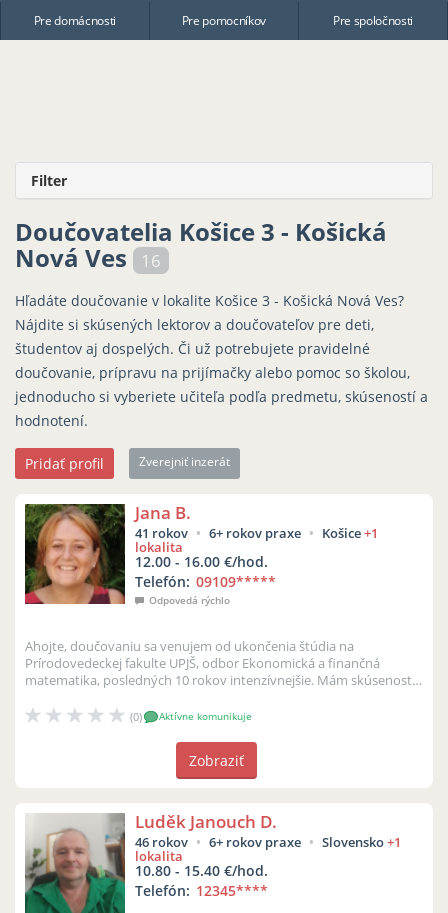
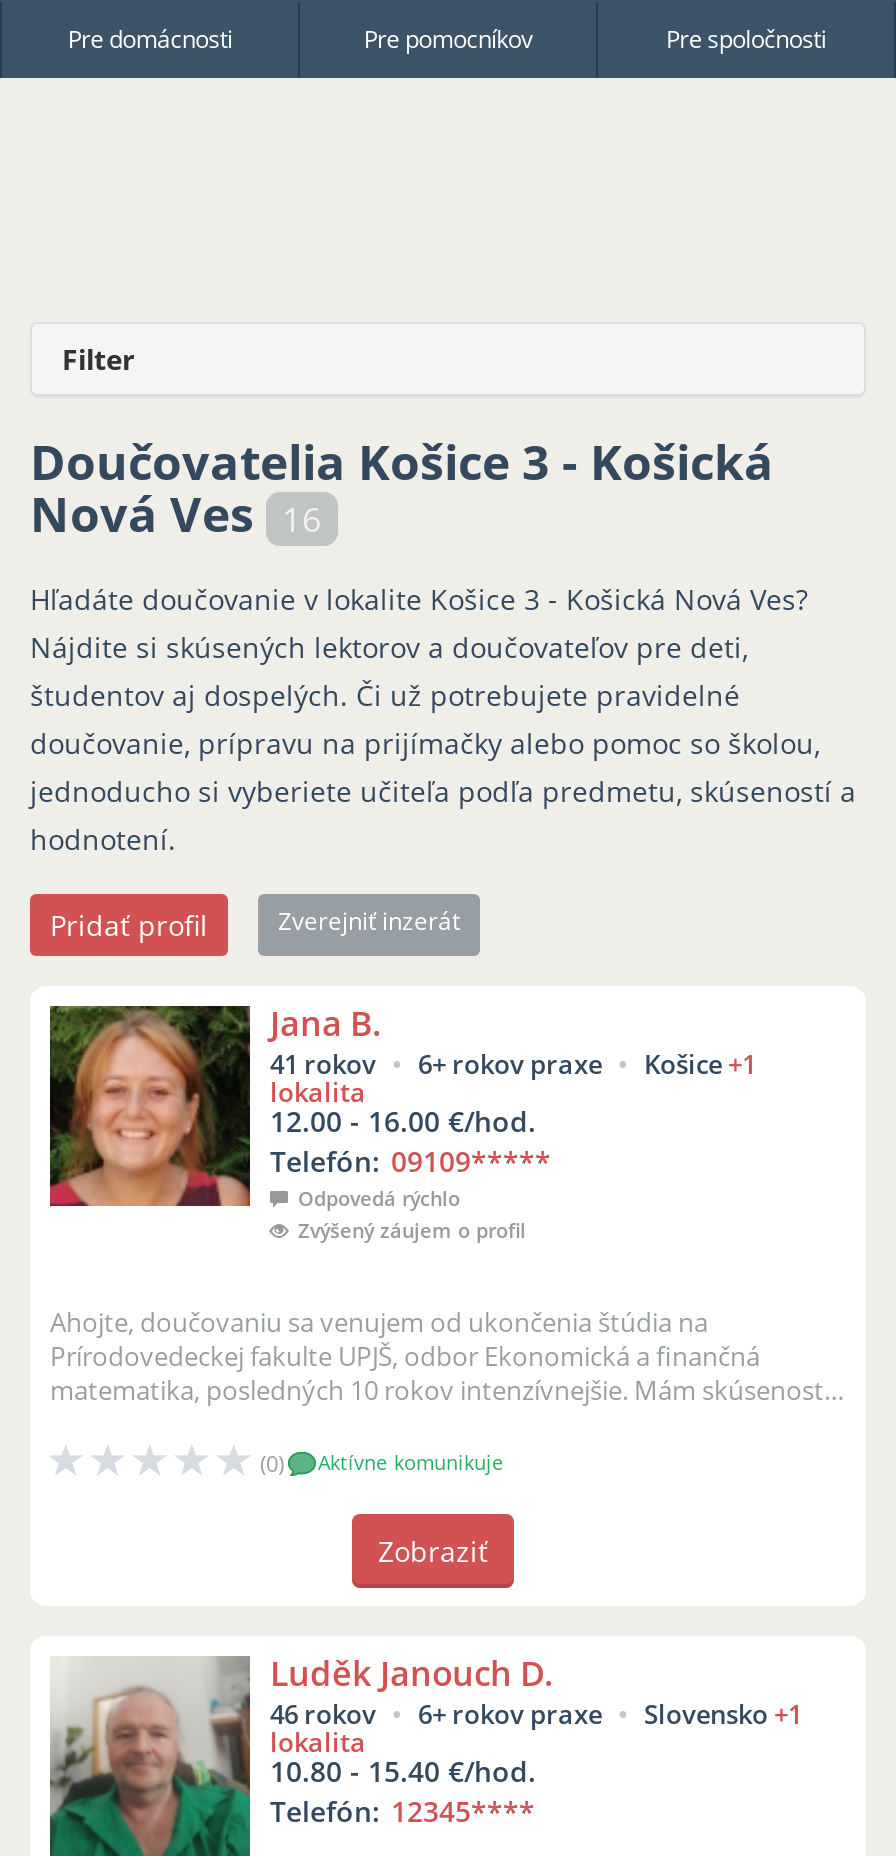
+ Zvýšený záujem o profil
